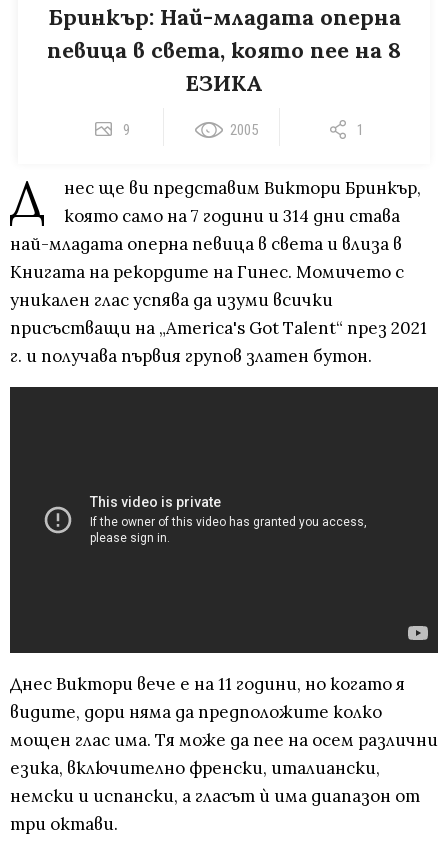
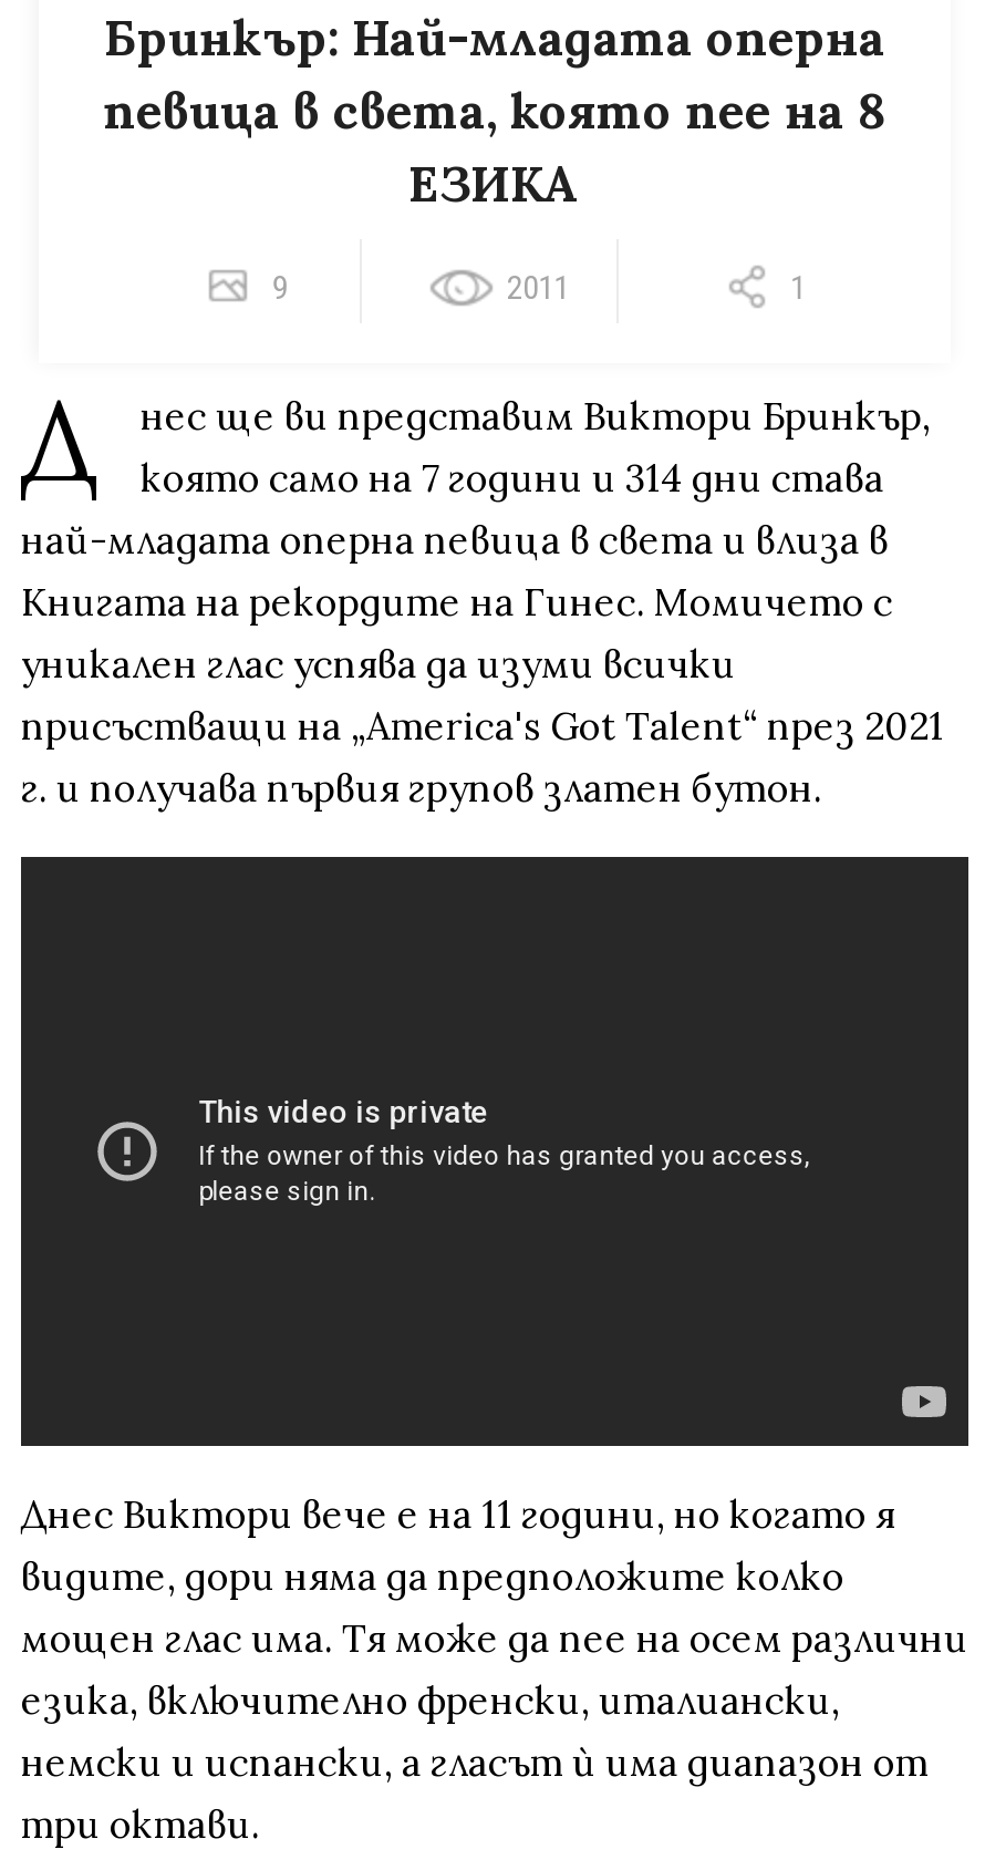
- 2005
+ 2011
